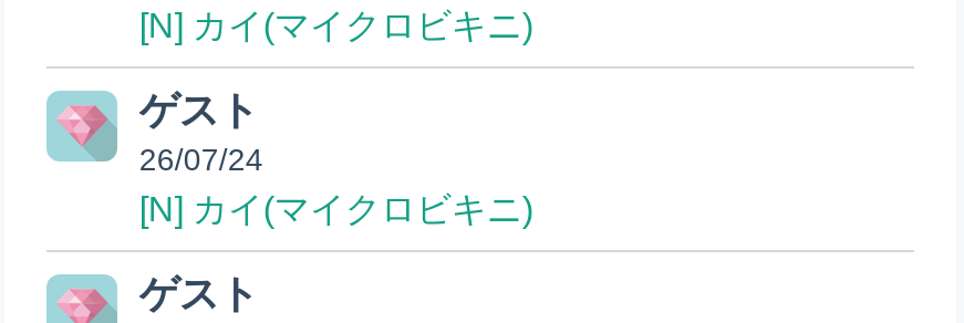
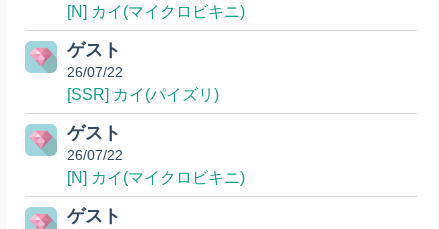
- 26/07/24
+ 26/07/22
+ [SSR] カイ(パイズリ)
+ ゲスト
+ 26/07/22
